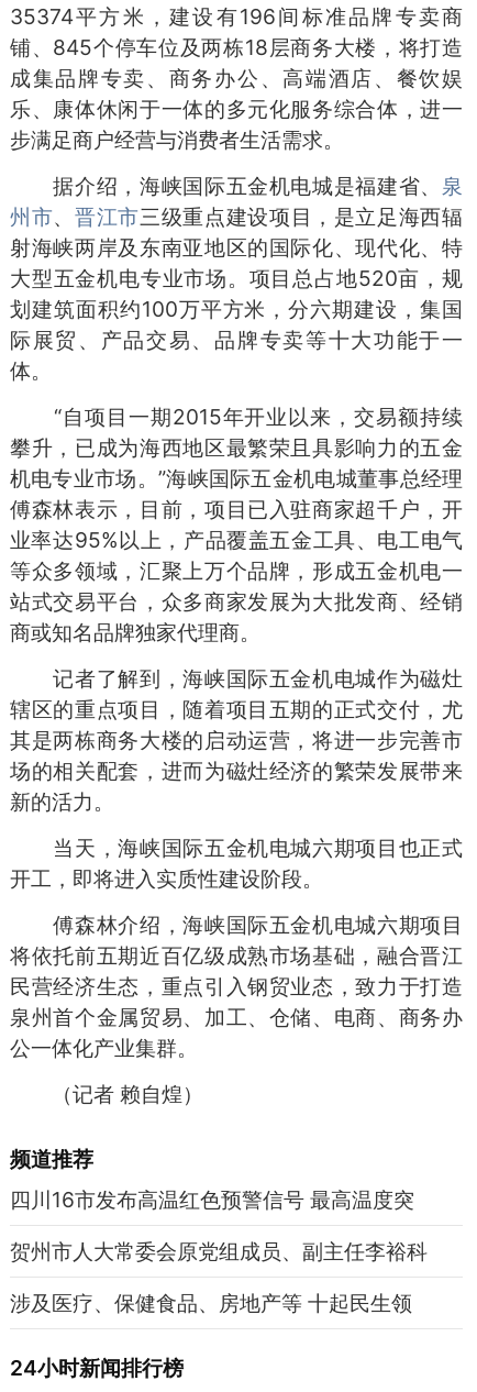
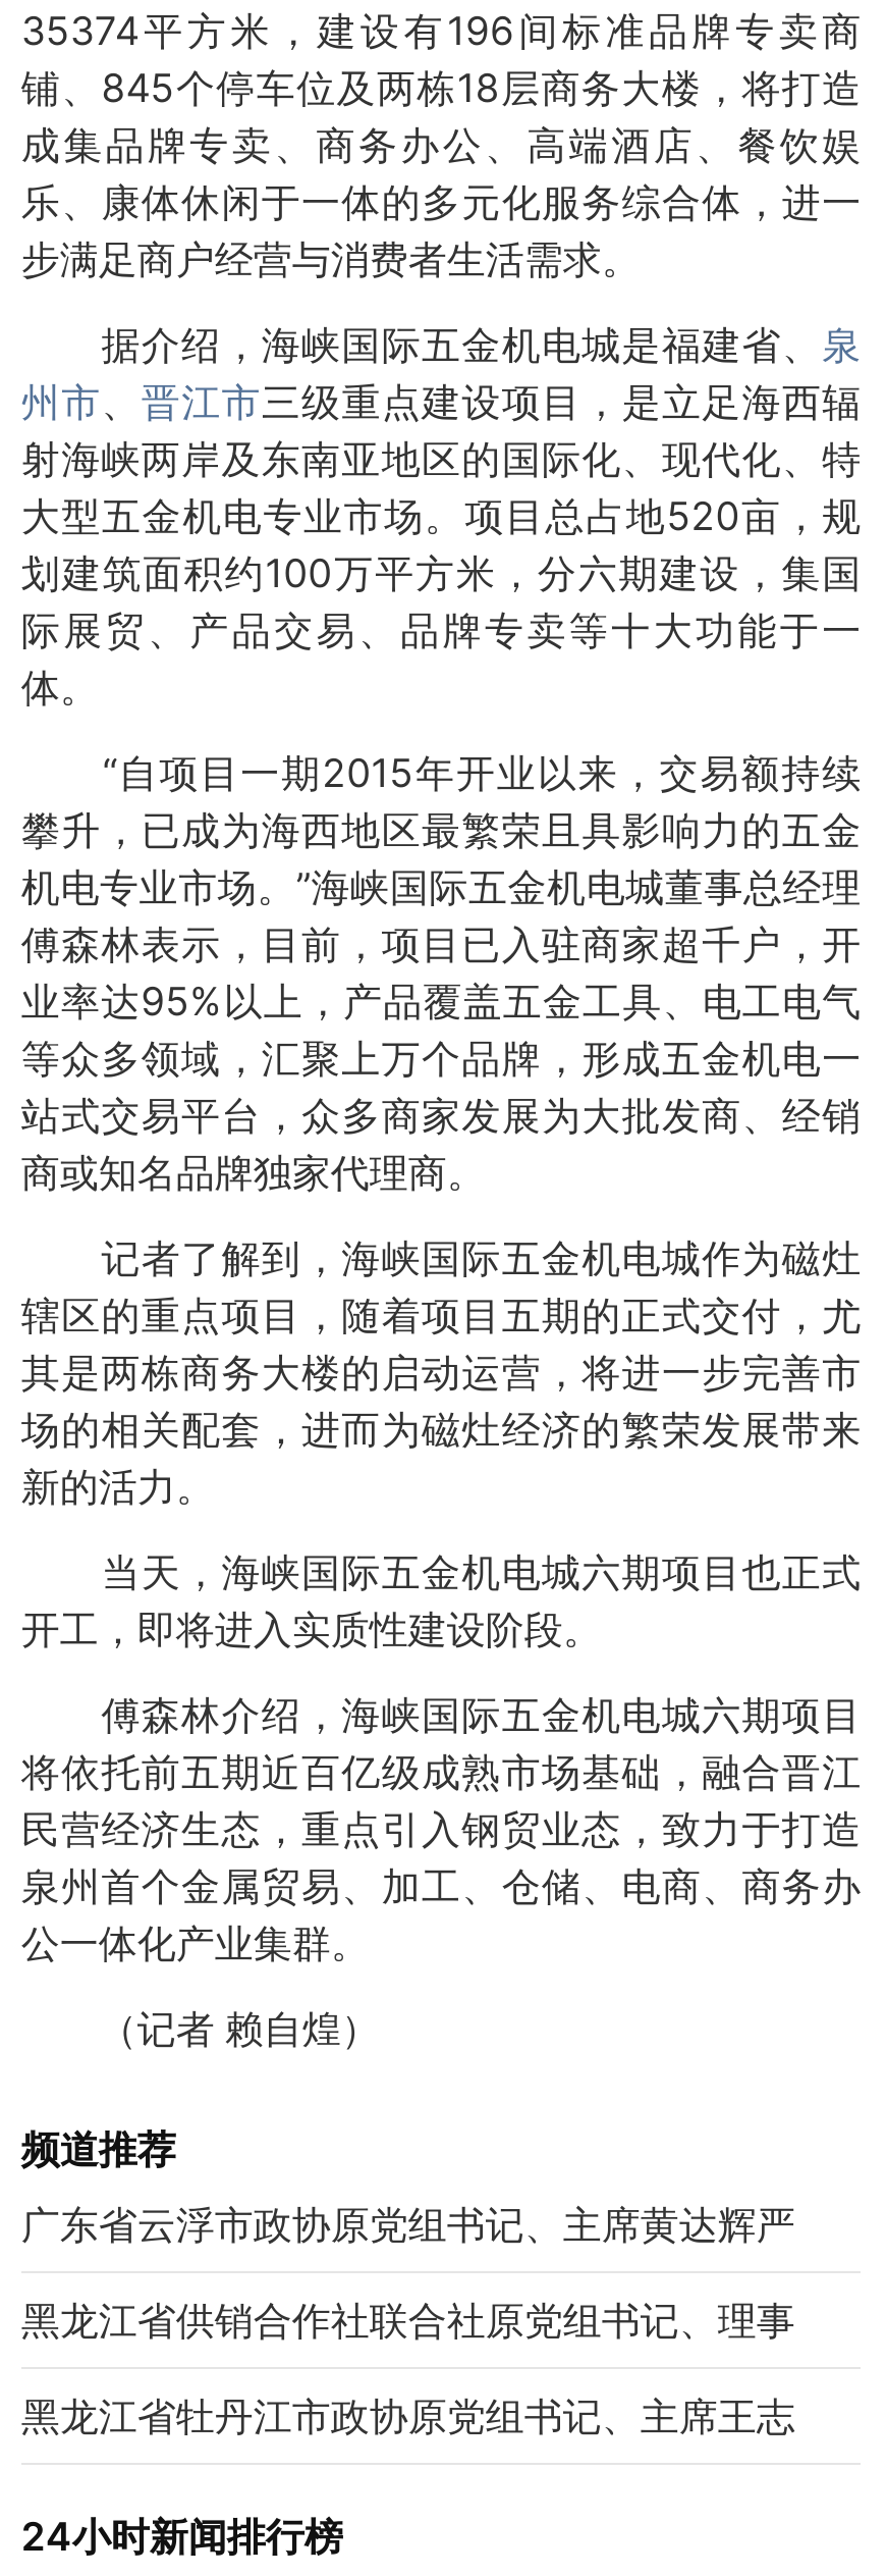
- 四川16市发布高温红色预警信号 最高温度突
+ 广东省云浮市政协原党组书记、主席黄达辉严

- 贺州市人大常委会原党组成员、副主任李裕科
+ 黑龙江省供销合作社联合社原党组书记、理事

- 涉及医疗、保健食品、房地产等 十起民生领
+ 黑龙江省牡丹江市政协原党组书记、主席王志
